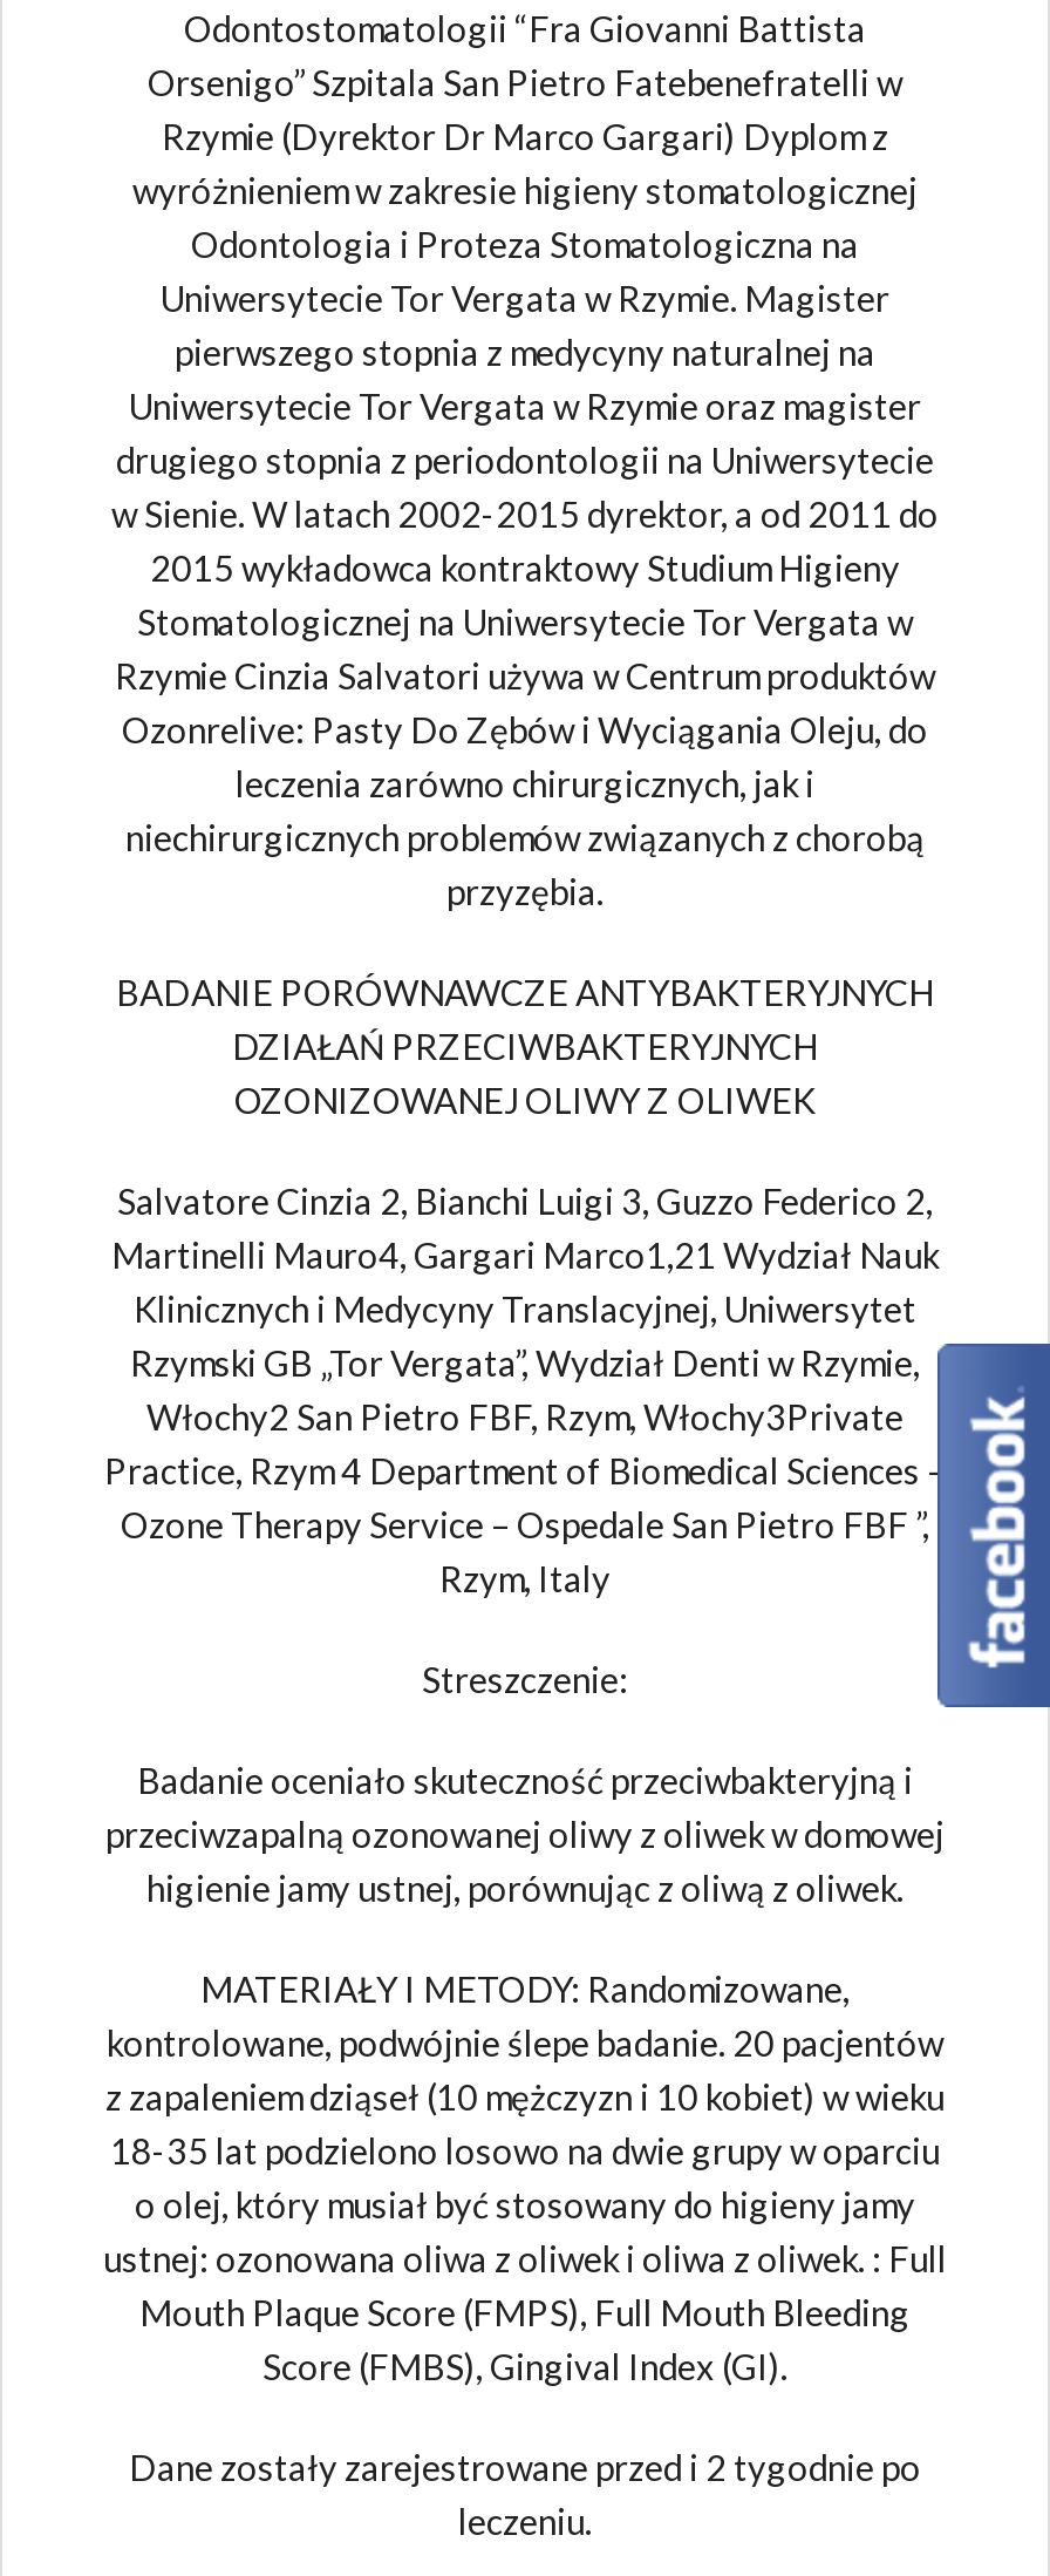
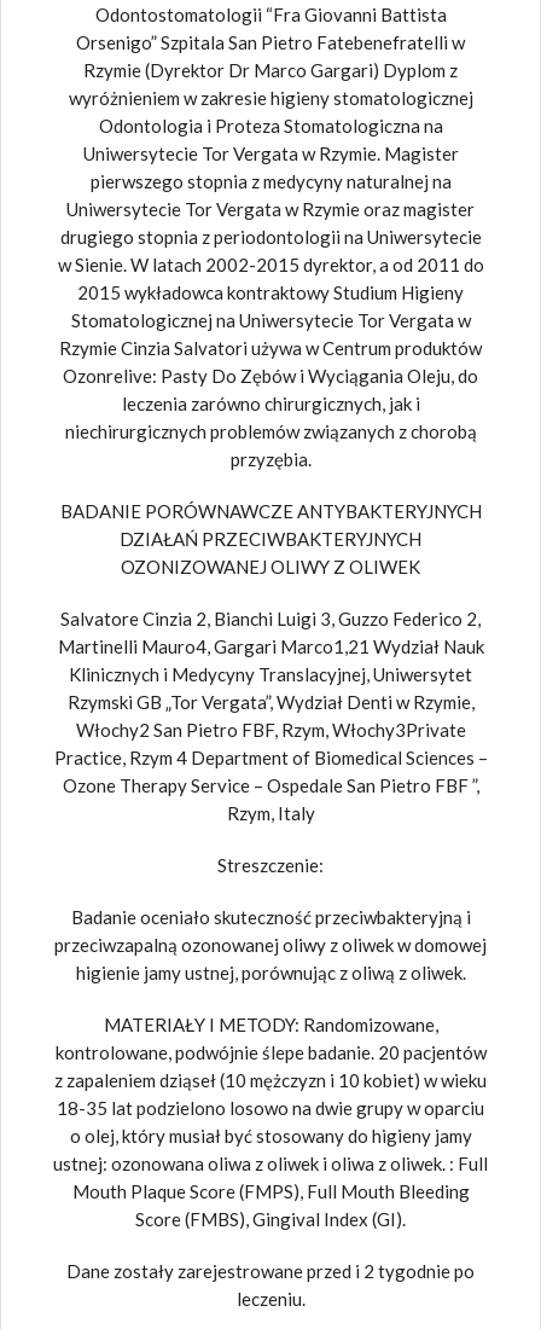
- [image]
